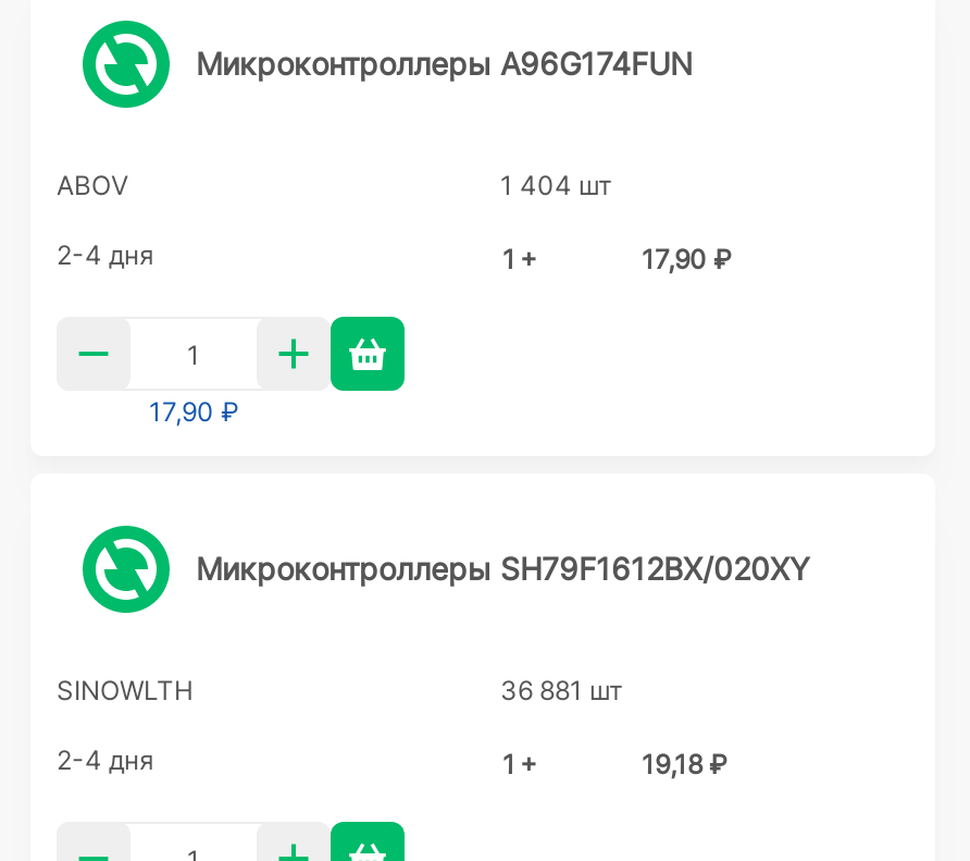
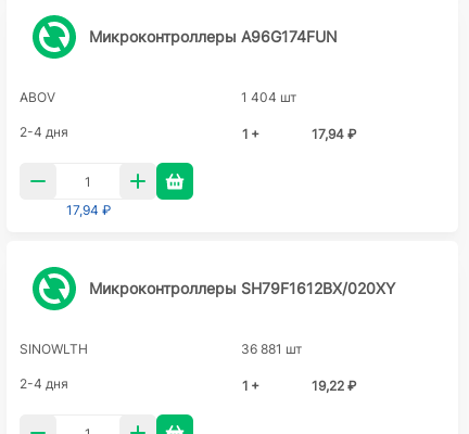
- 17,90 ₽
+ 17,94 ₽

- 17,90 ₽
+ 17,94 ₽

- 19,18 ₽
+ 19,22 ₽
